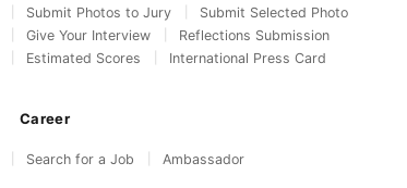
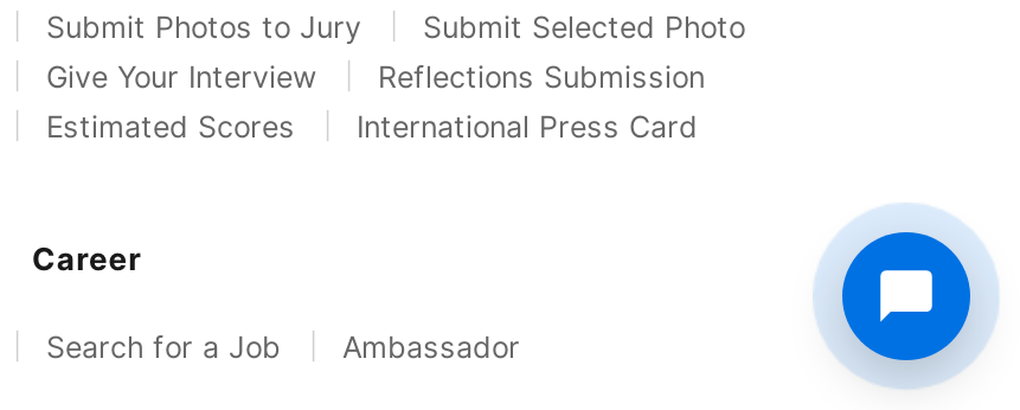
+ [image]
